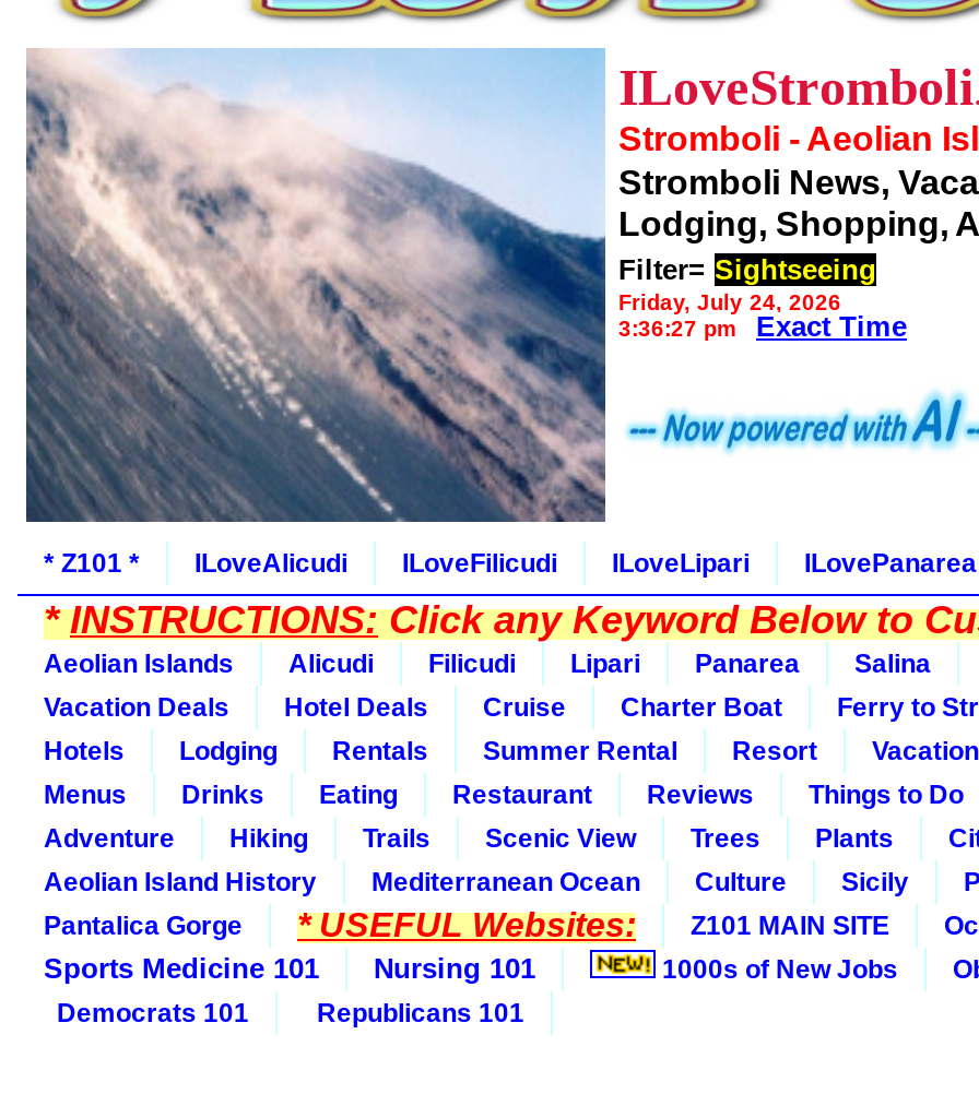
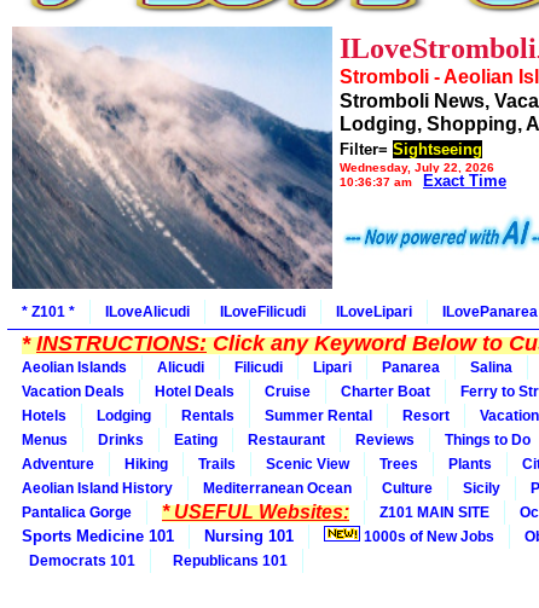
- Friday, July 24, 2026
- 3:36:27 pm
+ Wednesday, July 22, 2026
+ 10:36:37 am
